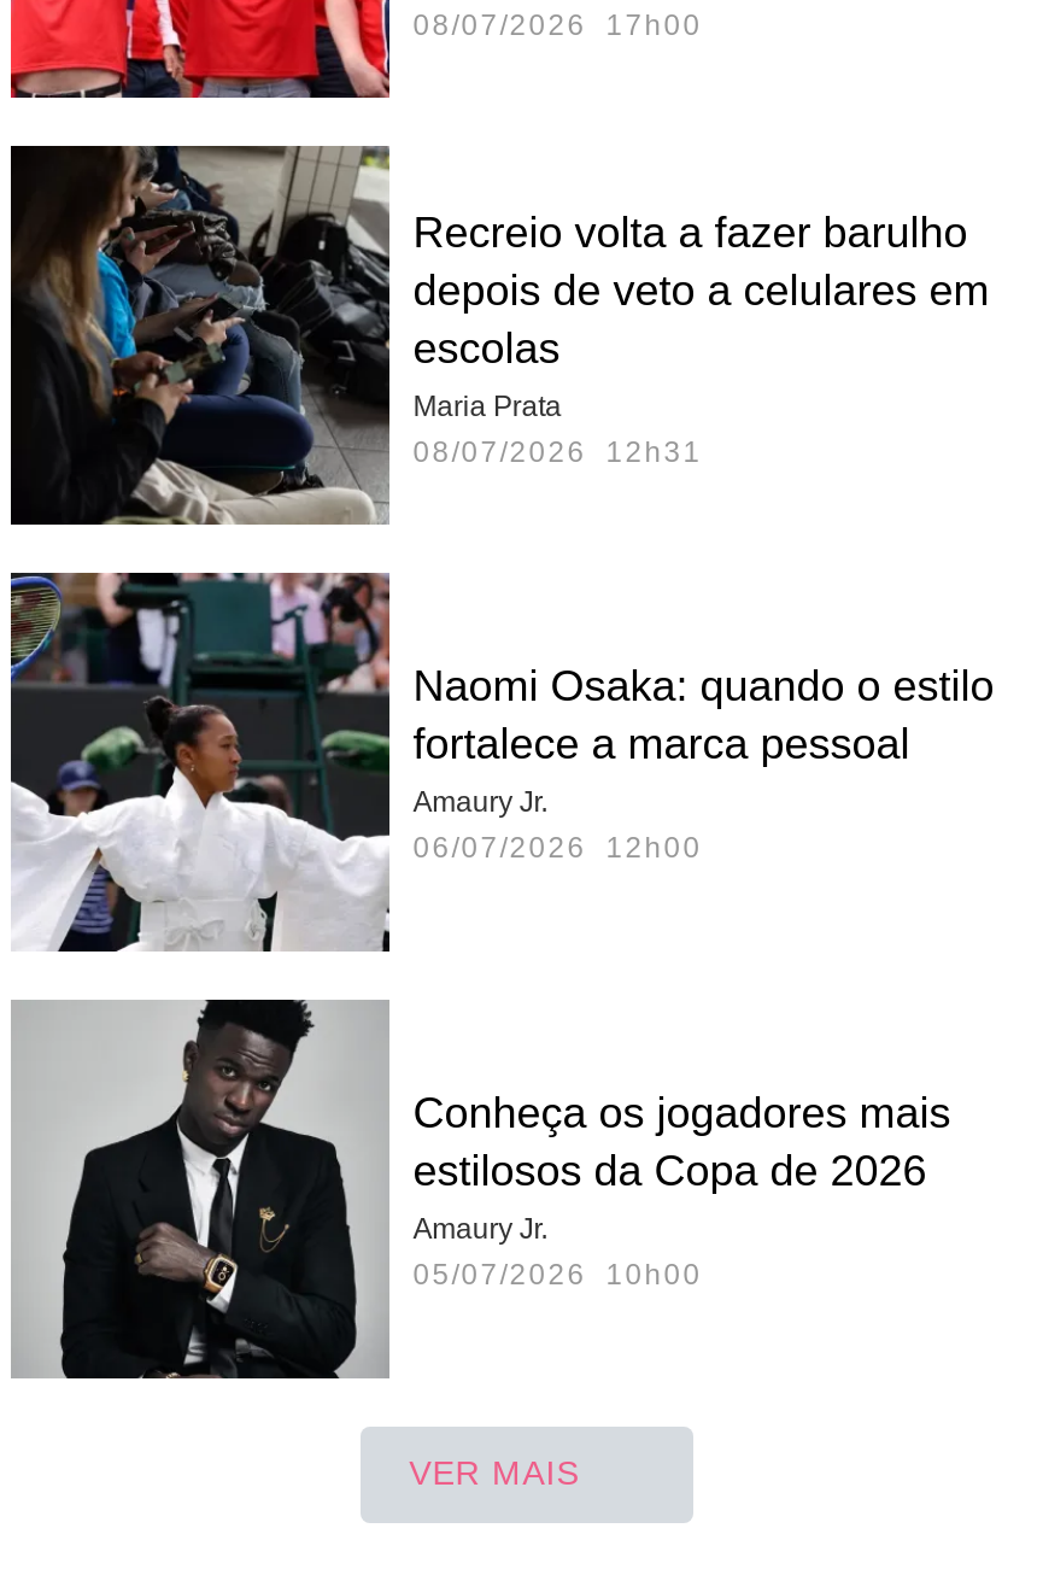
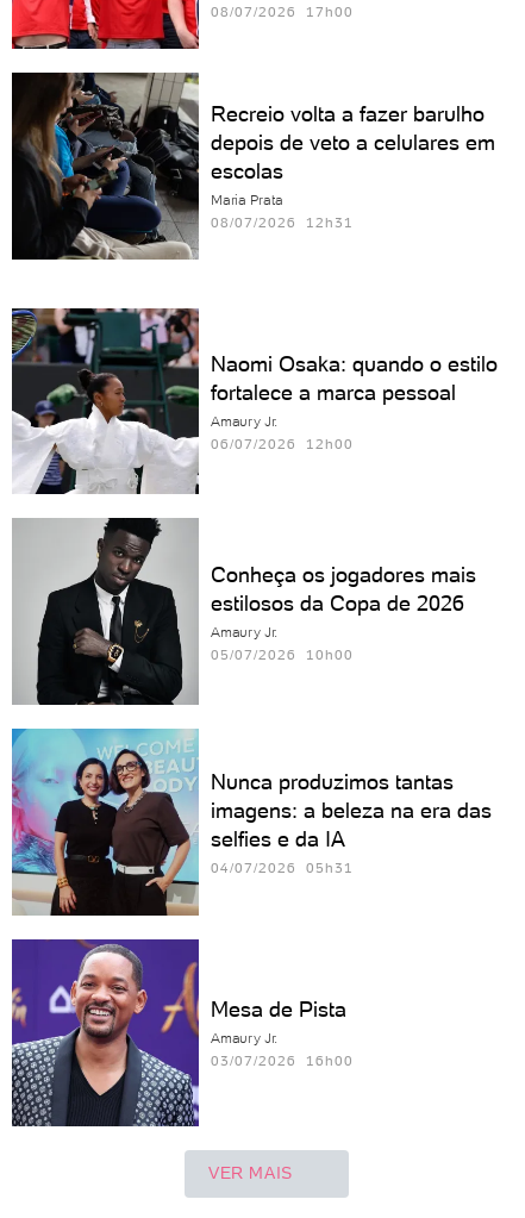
+ [image]
+ Nunca produzimos tantas
+ imagens: a beleza na era das
+ selfies e da IA
+ 04/07/2026 05h31

+ [image]
+ Mesa de Pista
+ Amaury Jr.
+ 03/07/2026 16h00
